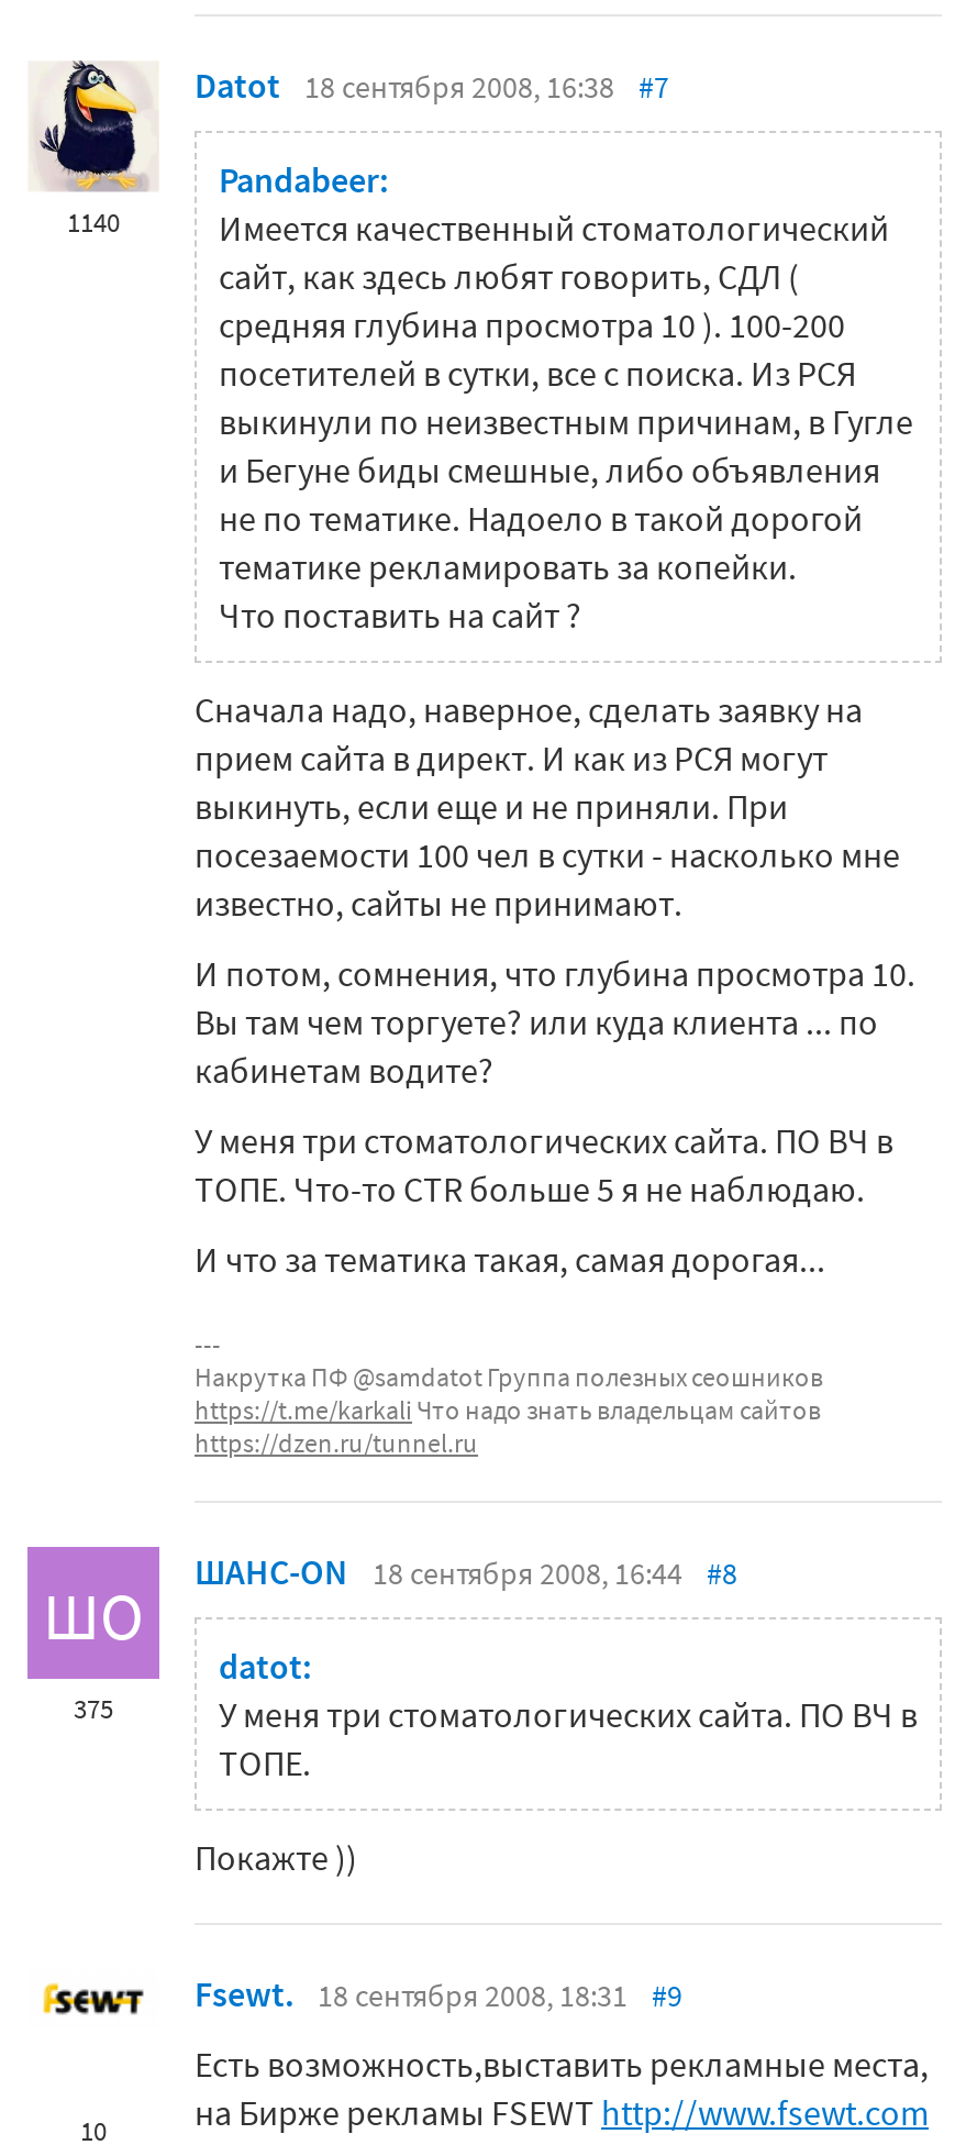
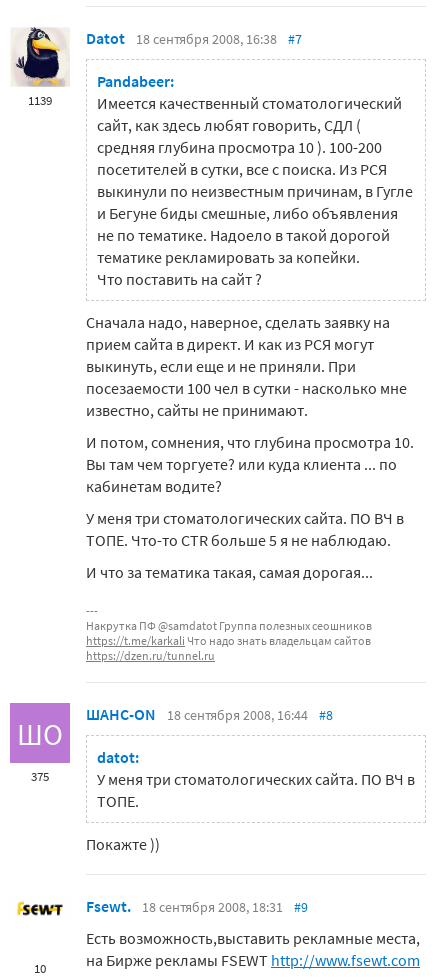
- 1140
+ 1139
